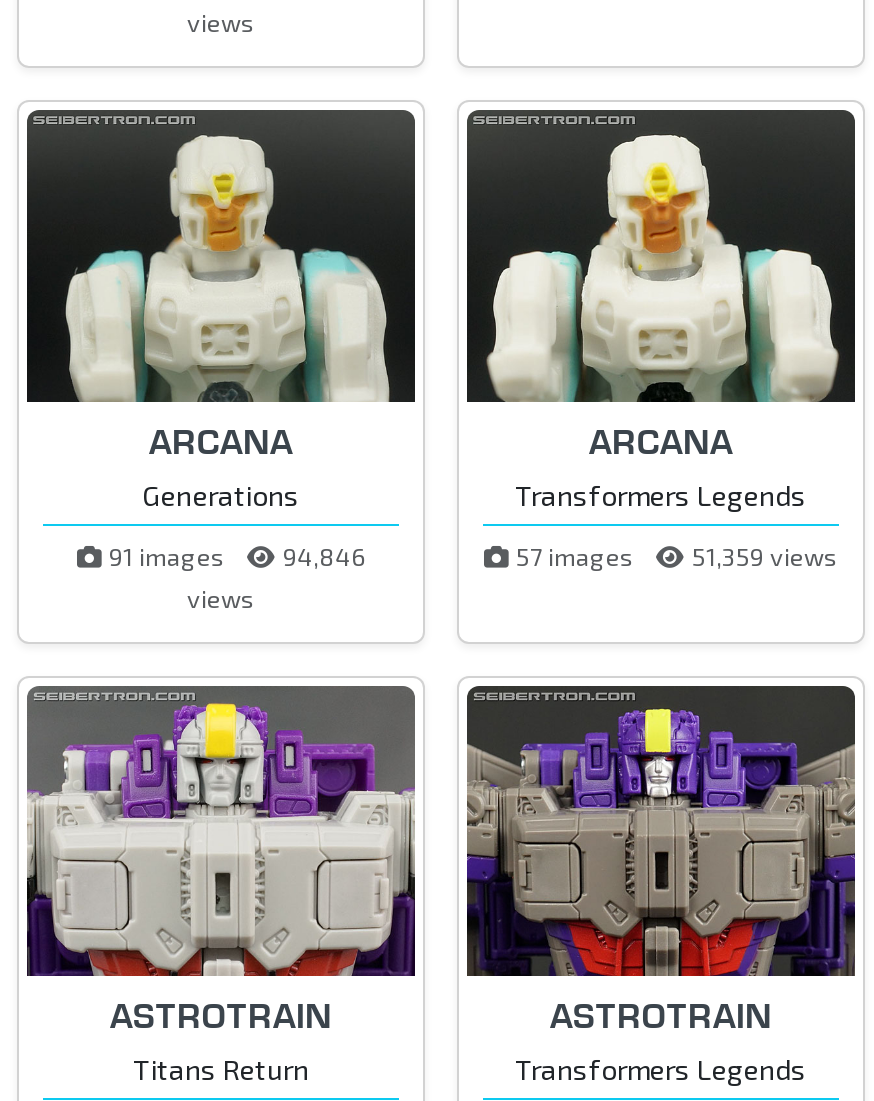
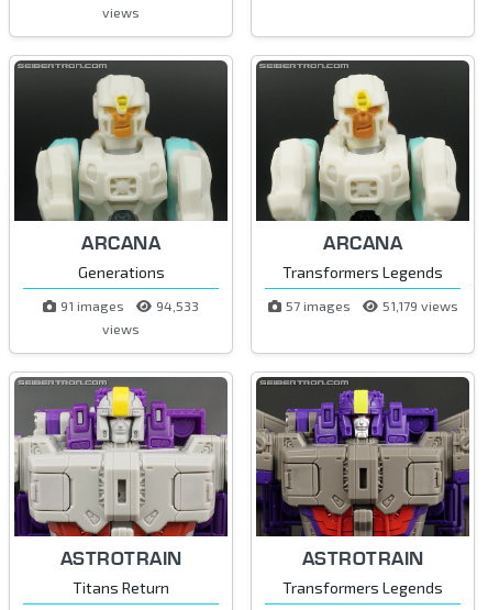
- 91 images 94,846
+ 91 images 94,533

- 57 images 51,359 views
+ 57 images 51,179 views
